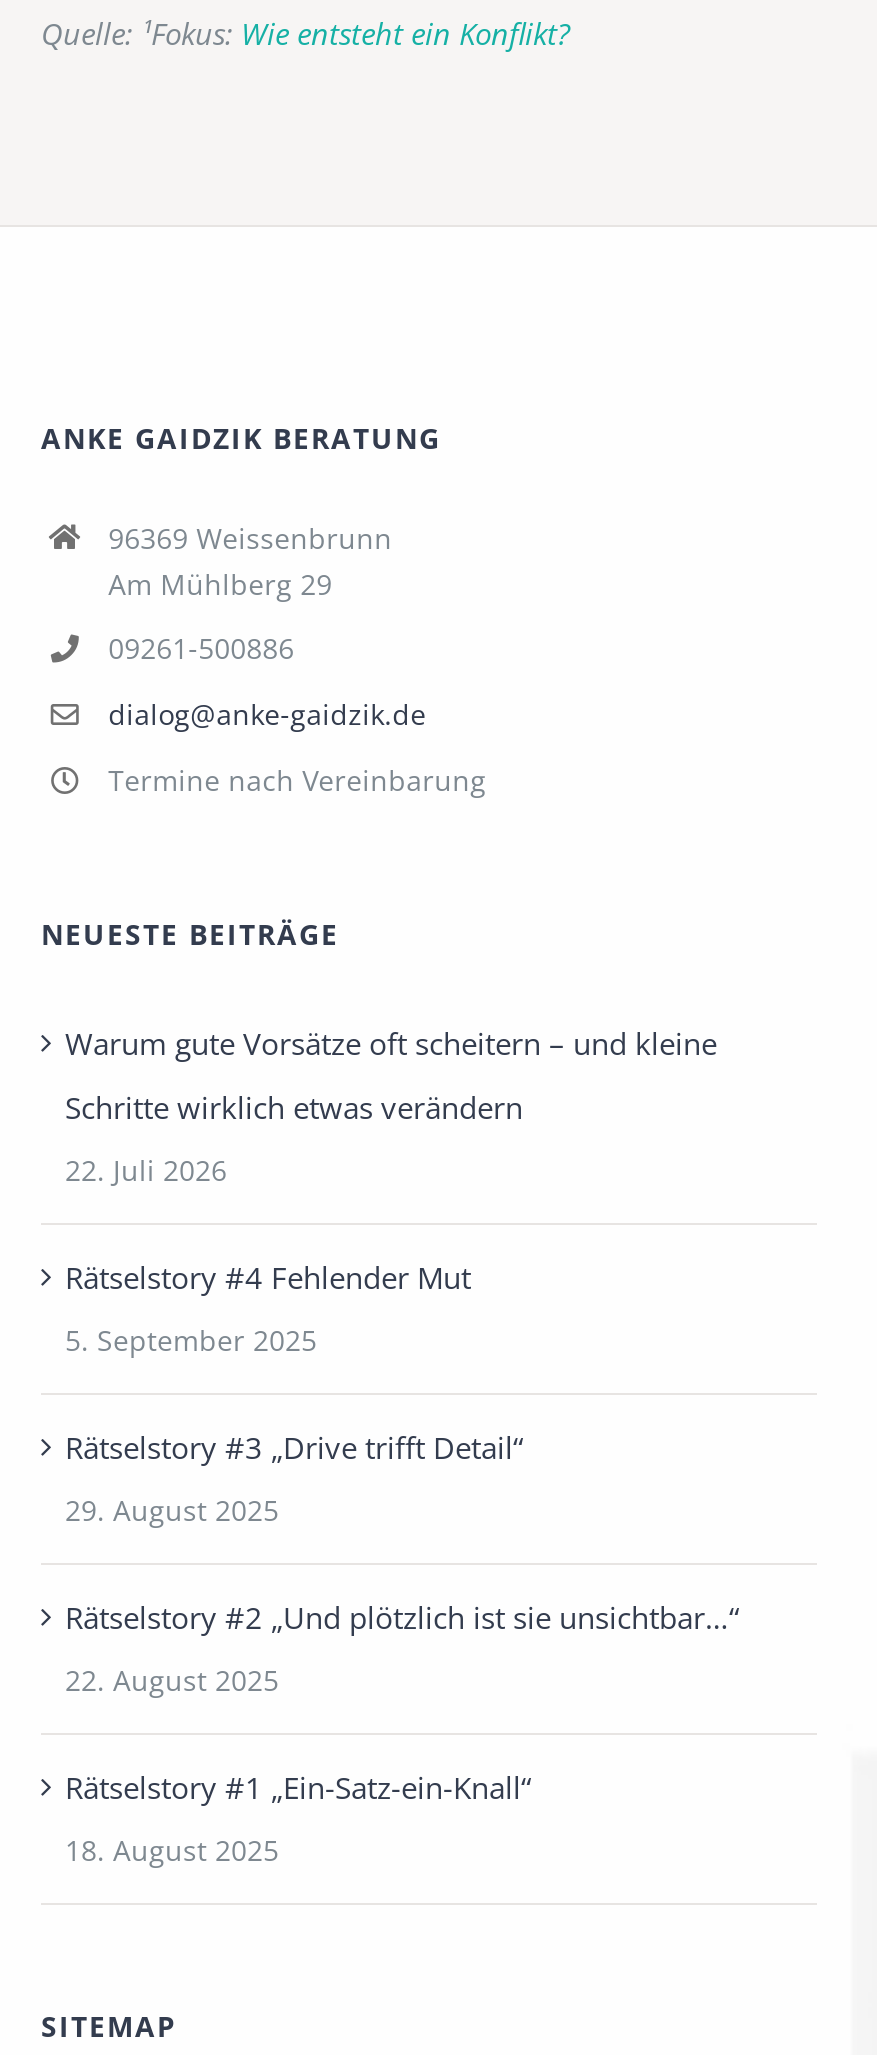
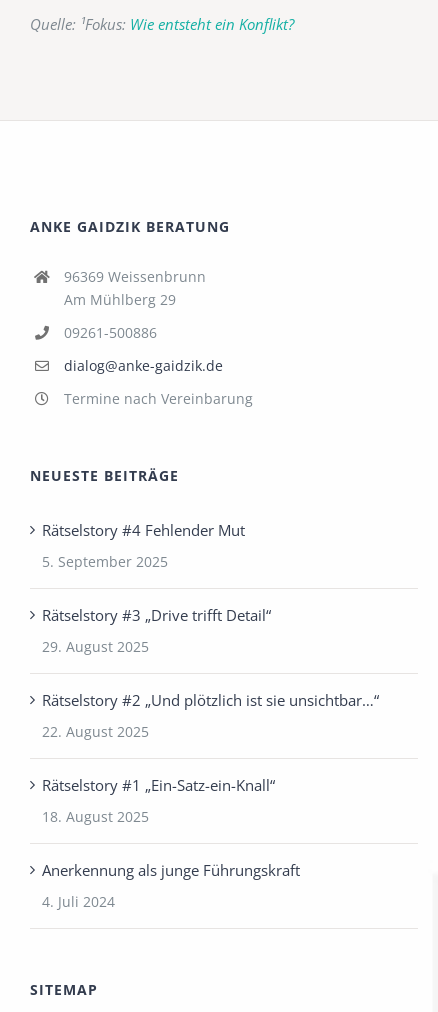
- Warum gute Vorsätze oft scheitern – und kleine
- Schritte wirklich etwas verändern
- 22. Juli 2026

moved up: Rätselstory #4 Fehlender Mut | 5. September 2025 | Rätselstory #3 „Drive trifft Detail“ | 29. August 2025 | Rätselstory #2 „Und plötzlich ist sie unsichtbar…“ | 22. August 2025 | Rätselstory #1 „Ein-Satz-ein-Knall“ | 18. August 2025

+ Anerkennung als junge Führungskraft
+ 4. Juli 2024
